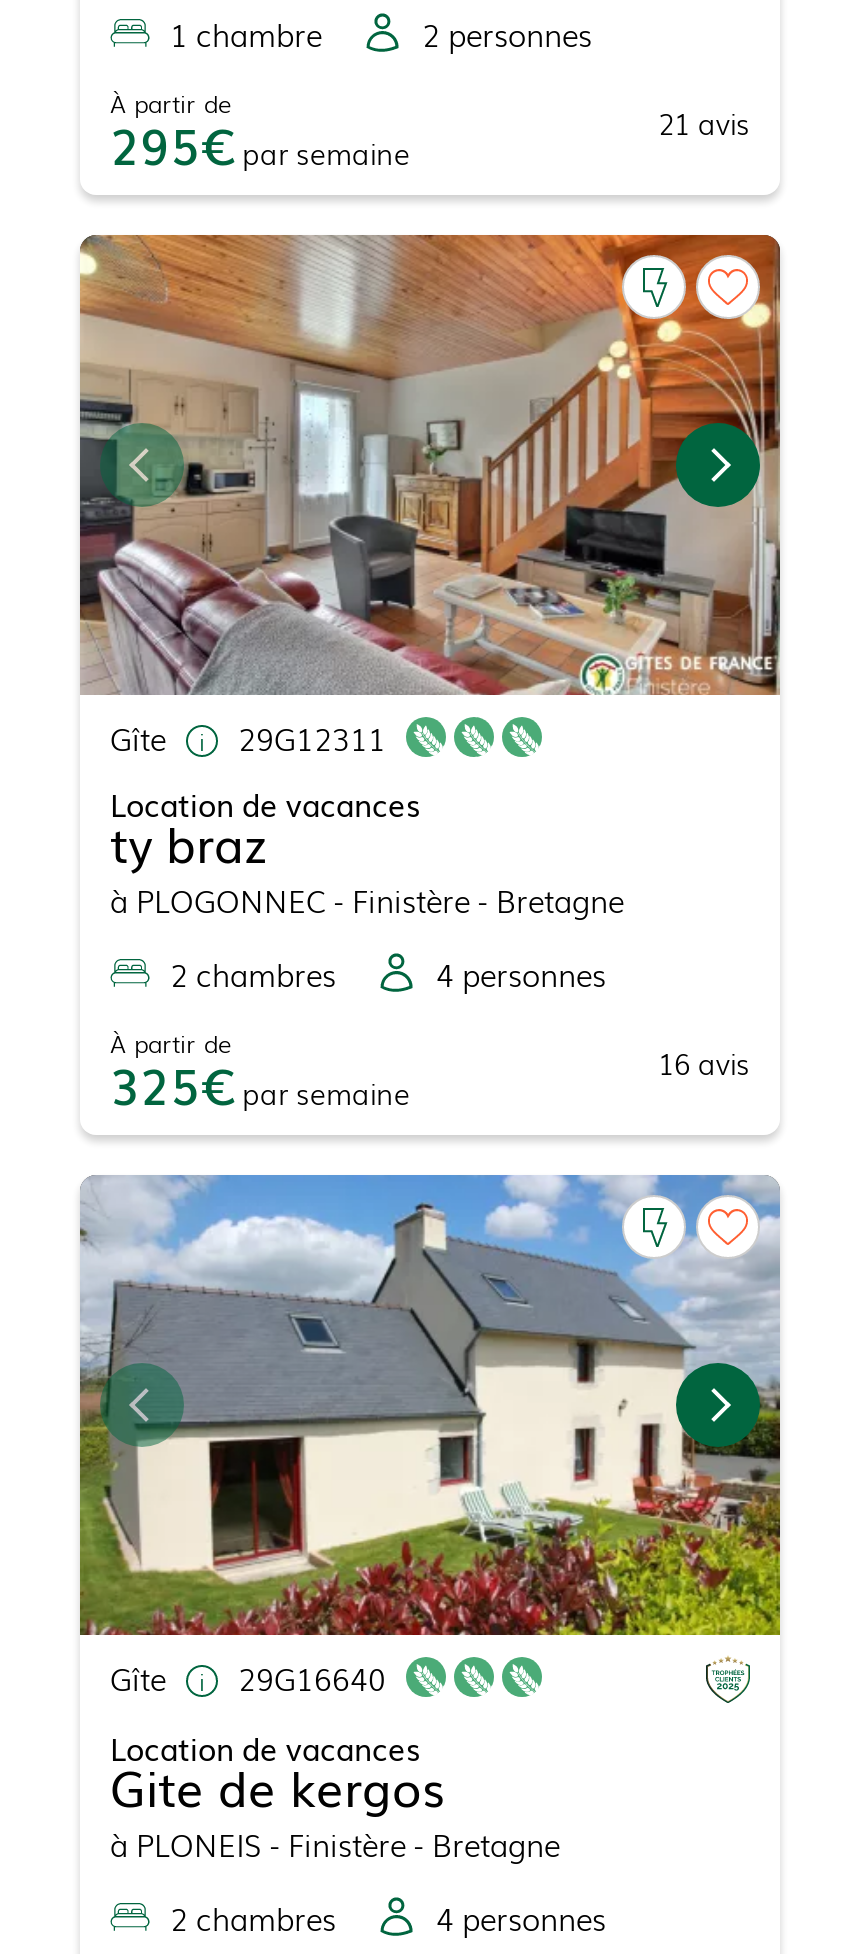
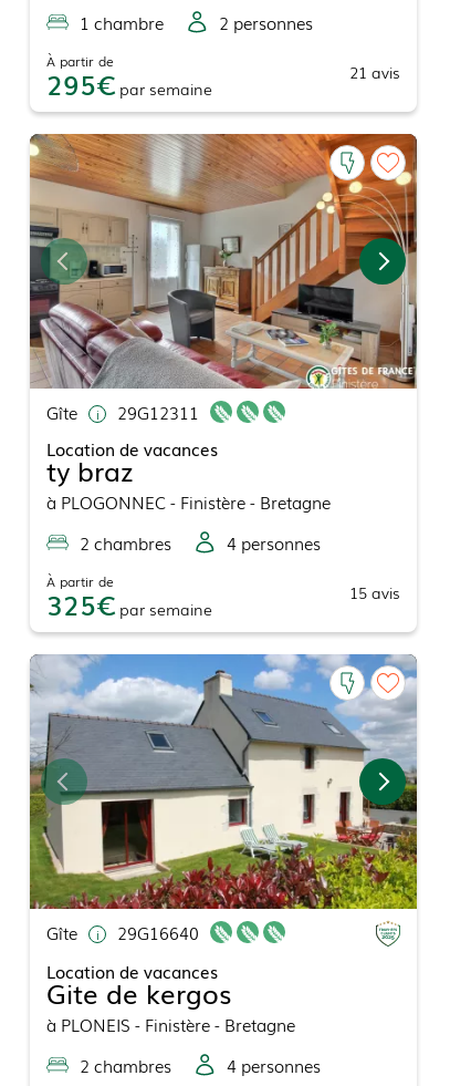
- 16 avis
+ 15 avis
